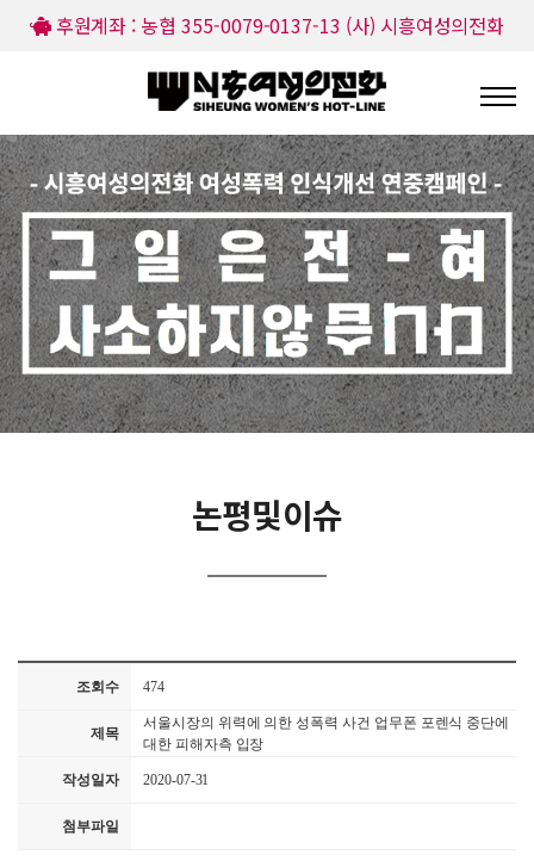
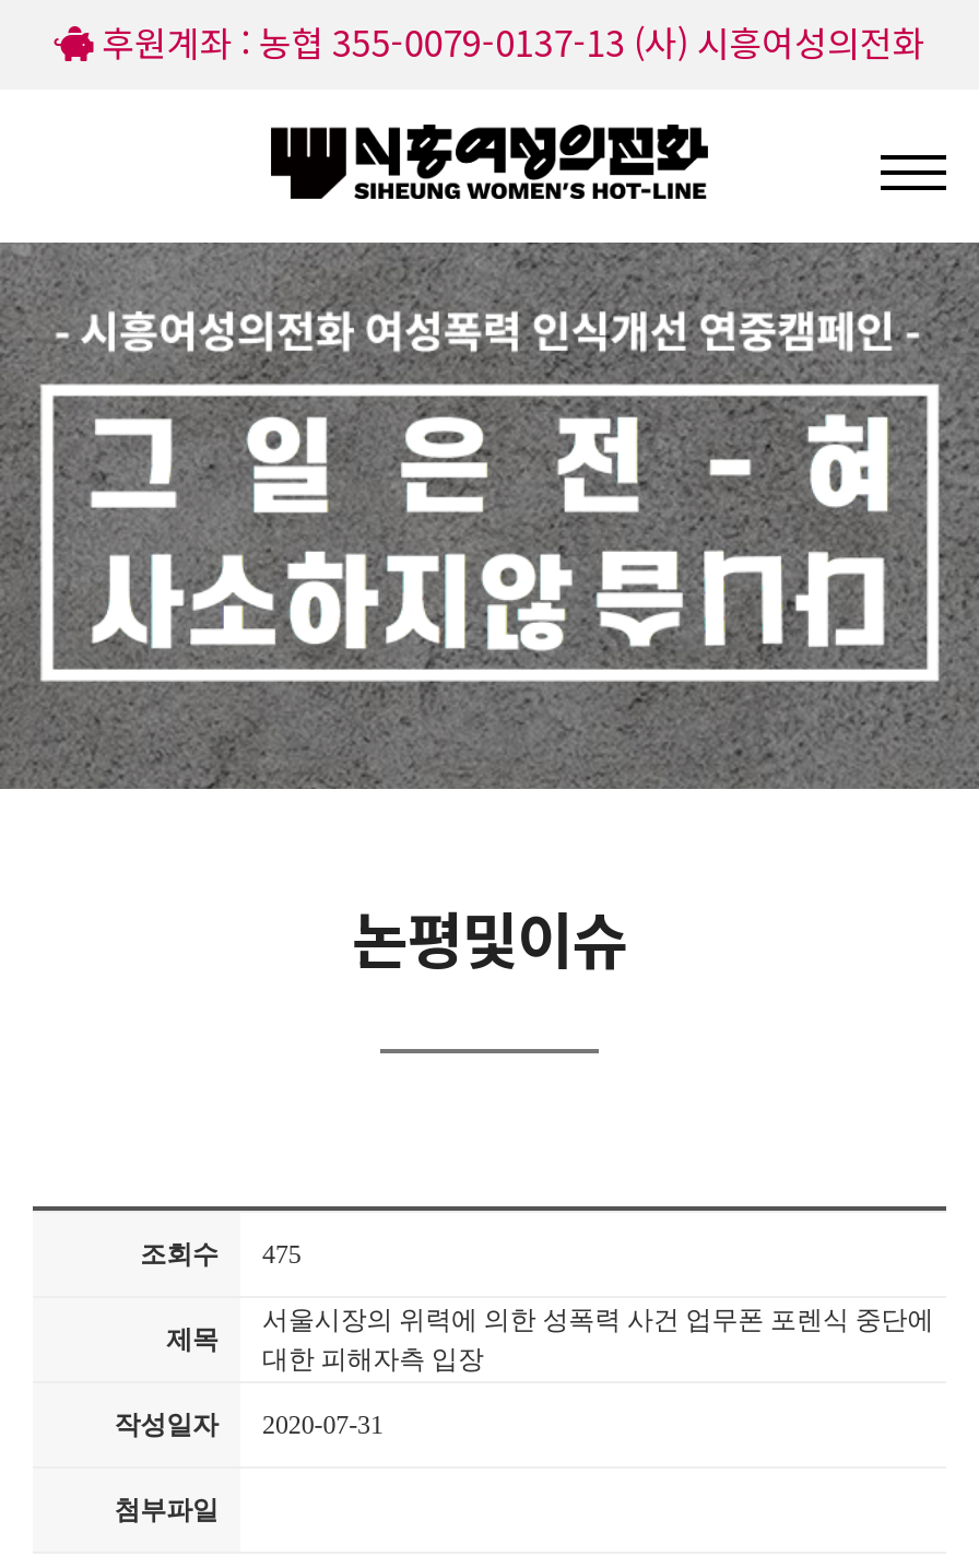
- 조회수 474
+ 조회수 475
